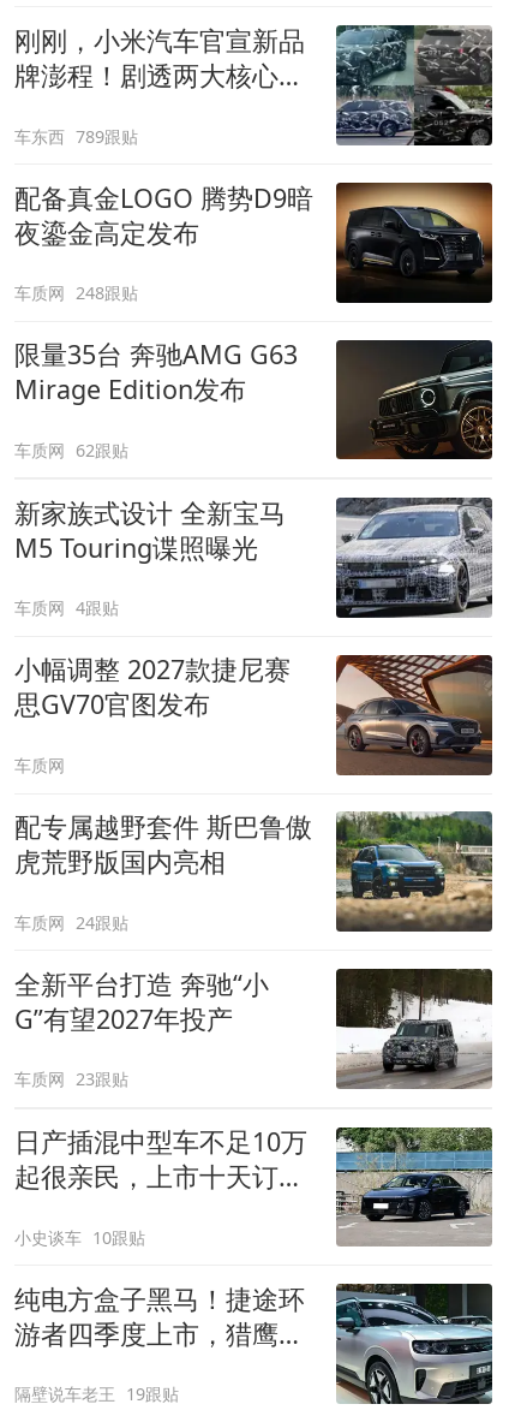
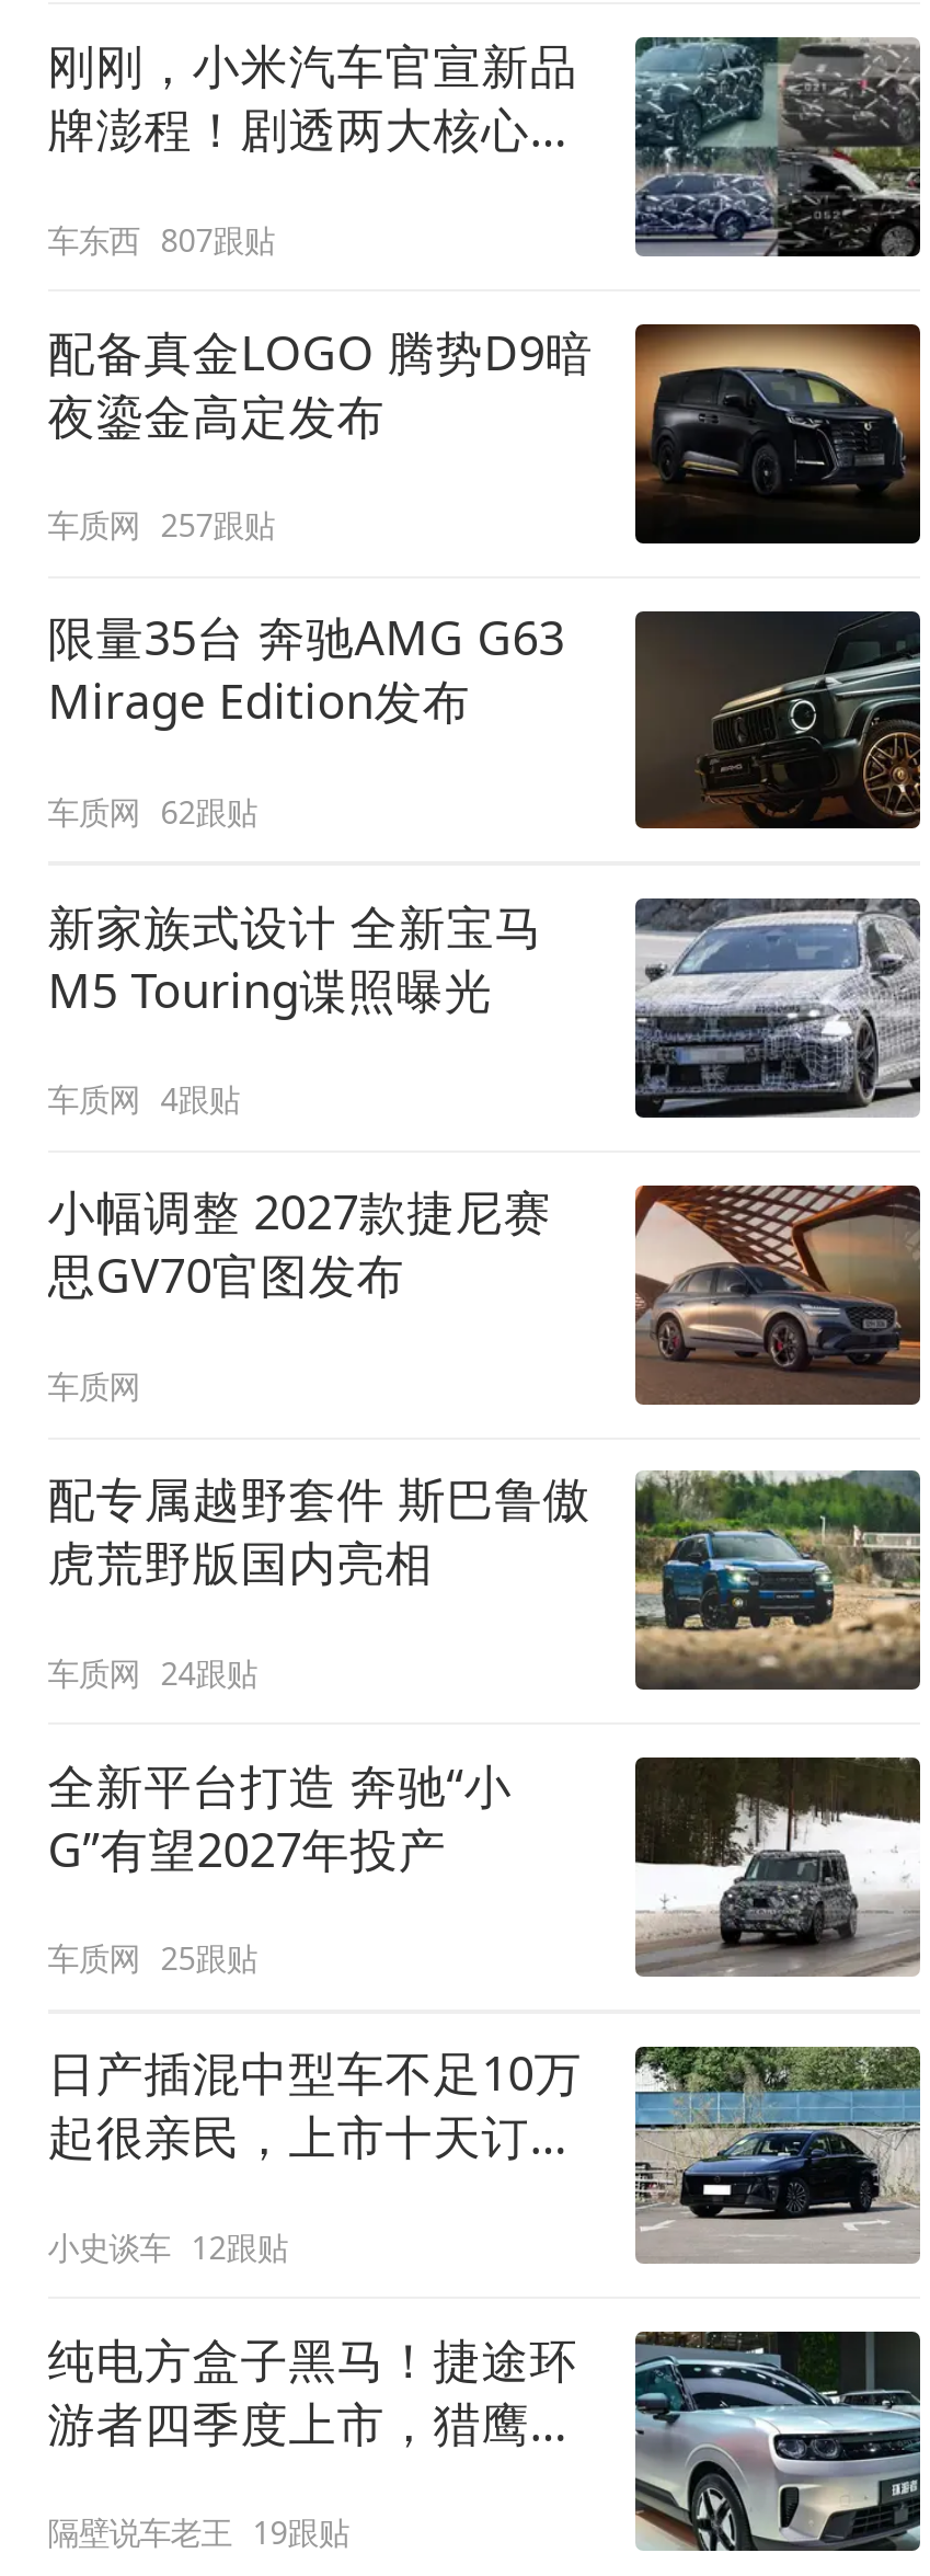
- 车东西 789跟贴
+ 车东西 807跟贴

- 车质网 248跟贴
+ 车质网 257跟贴

- 车质网 23跟贴
+ 车质网 25跟贴

- 小史谈车 10跟贴
+ 小史谈车 12跟贴
